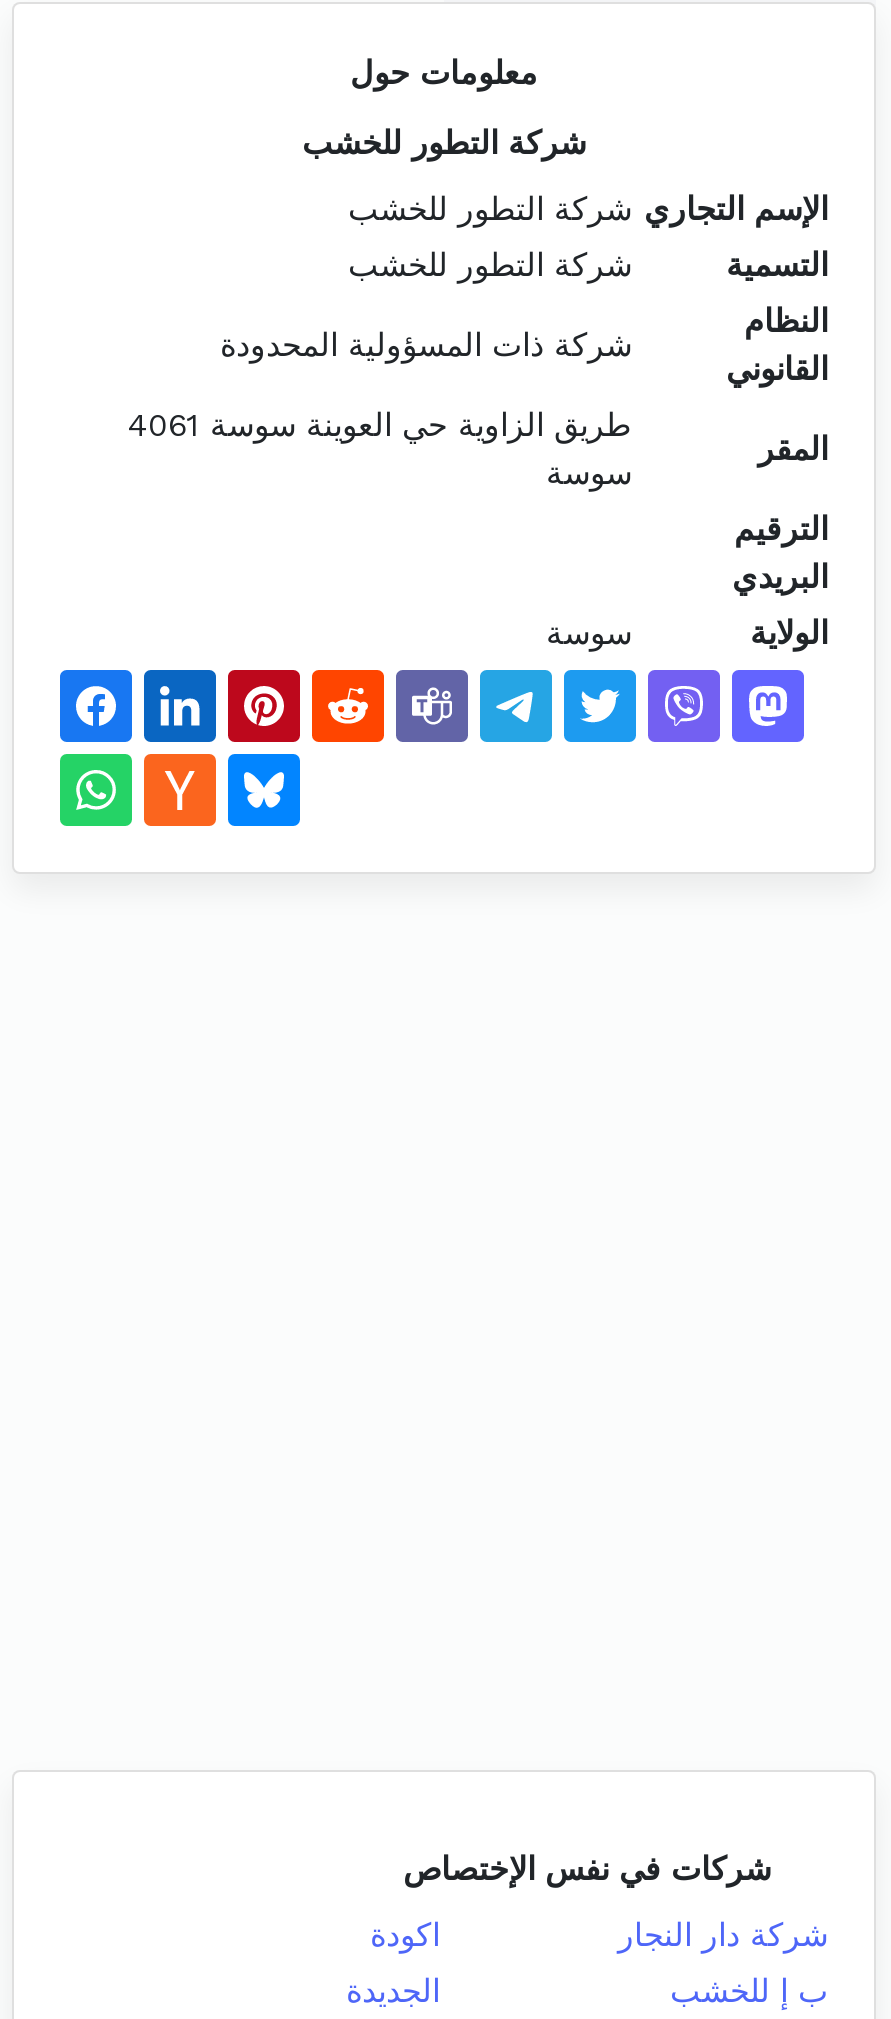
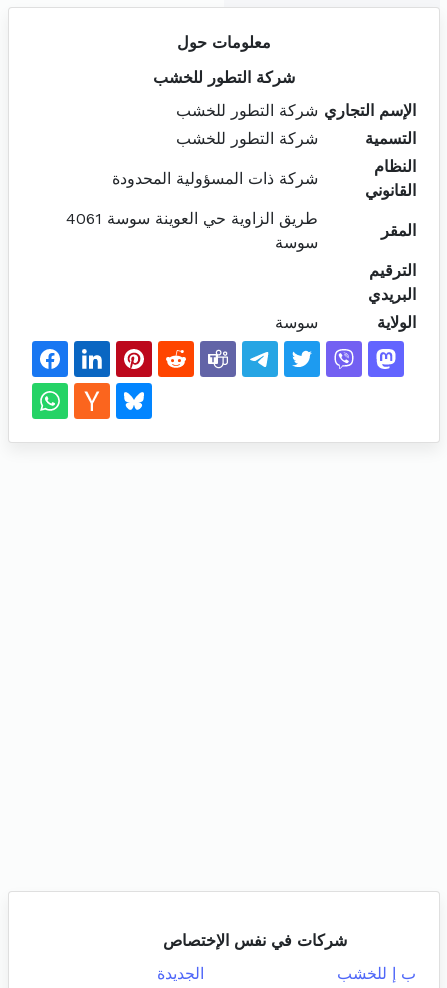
- شركة دار النجار
- اكودة
